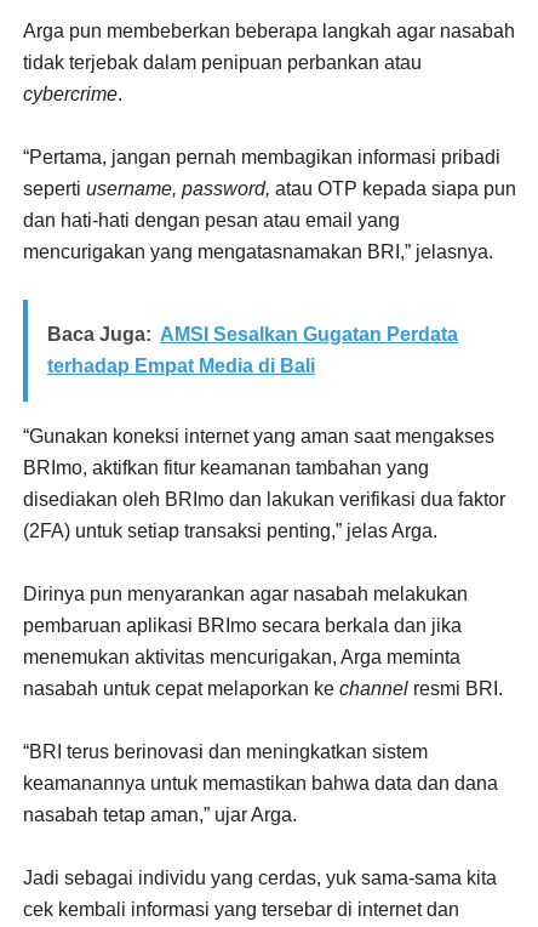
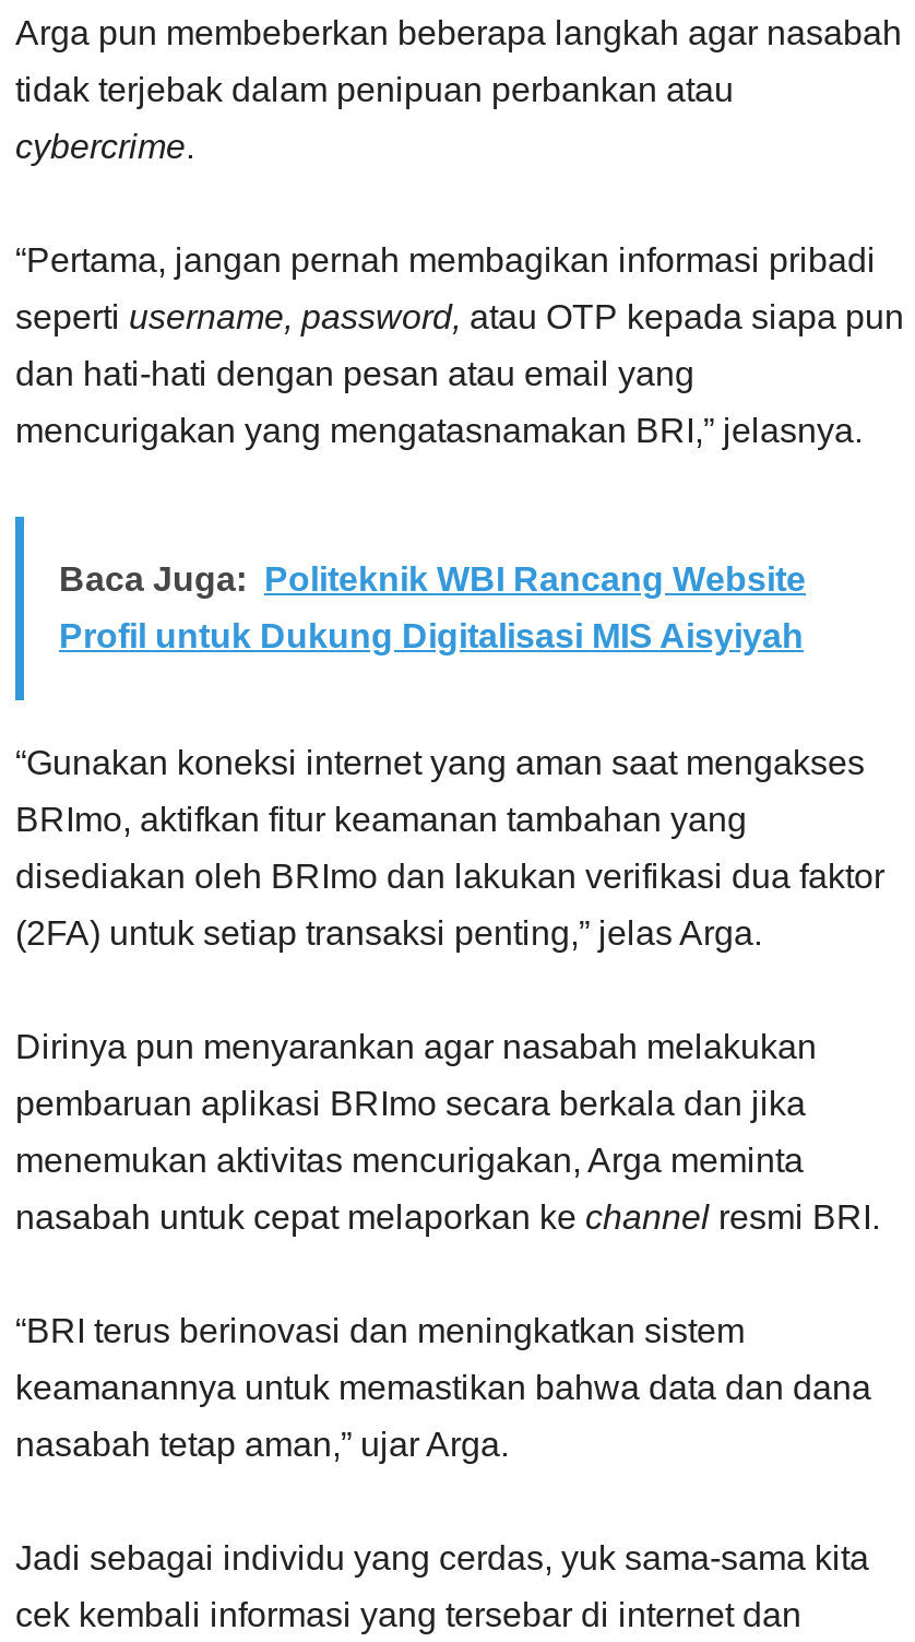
- Baca Juga: AMSI Sesalkan Gugatan Perdata
+ Baca Juga: Politeknik WBI Rancang Website

- terhadap Empat Media di Bali
+ Profil untuk Dukung Digitalisasi MIS Aisyiyah
